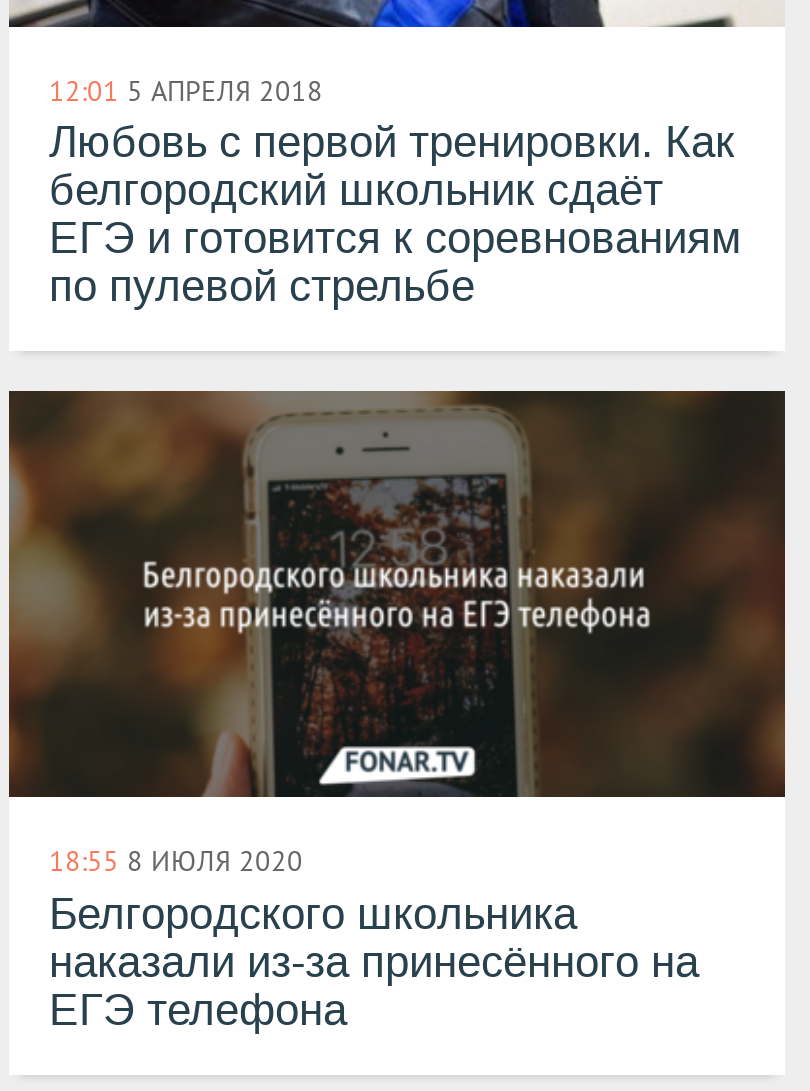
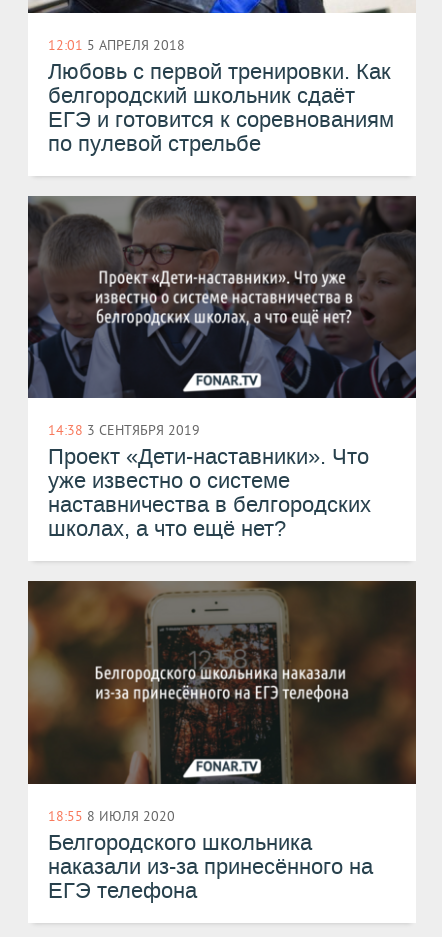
+ [image]
+ 14:38 3 СЕНТЯБРЯ 2019
+ Проект «Дети-наставники». Что
+ уже известно о системе
+ наставничества в белгородских
+ школах, а что ещё нет?
